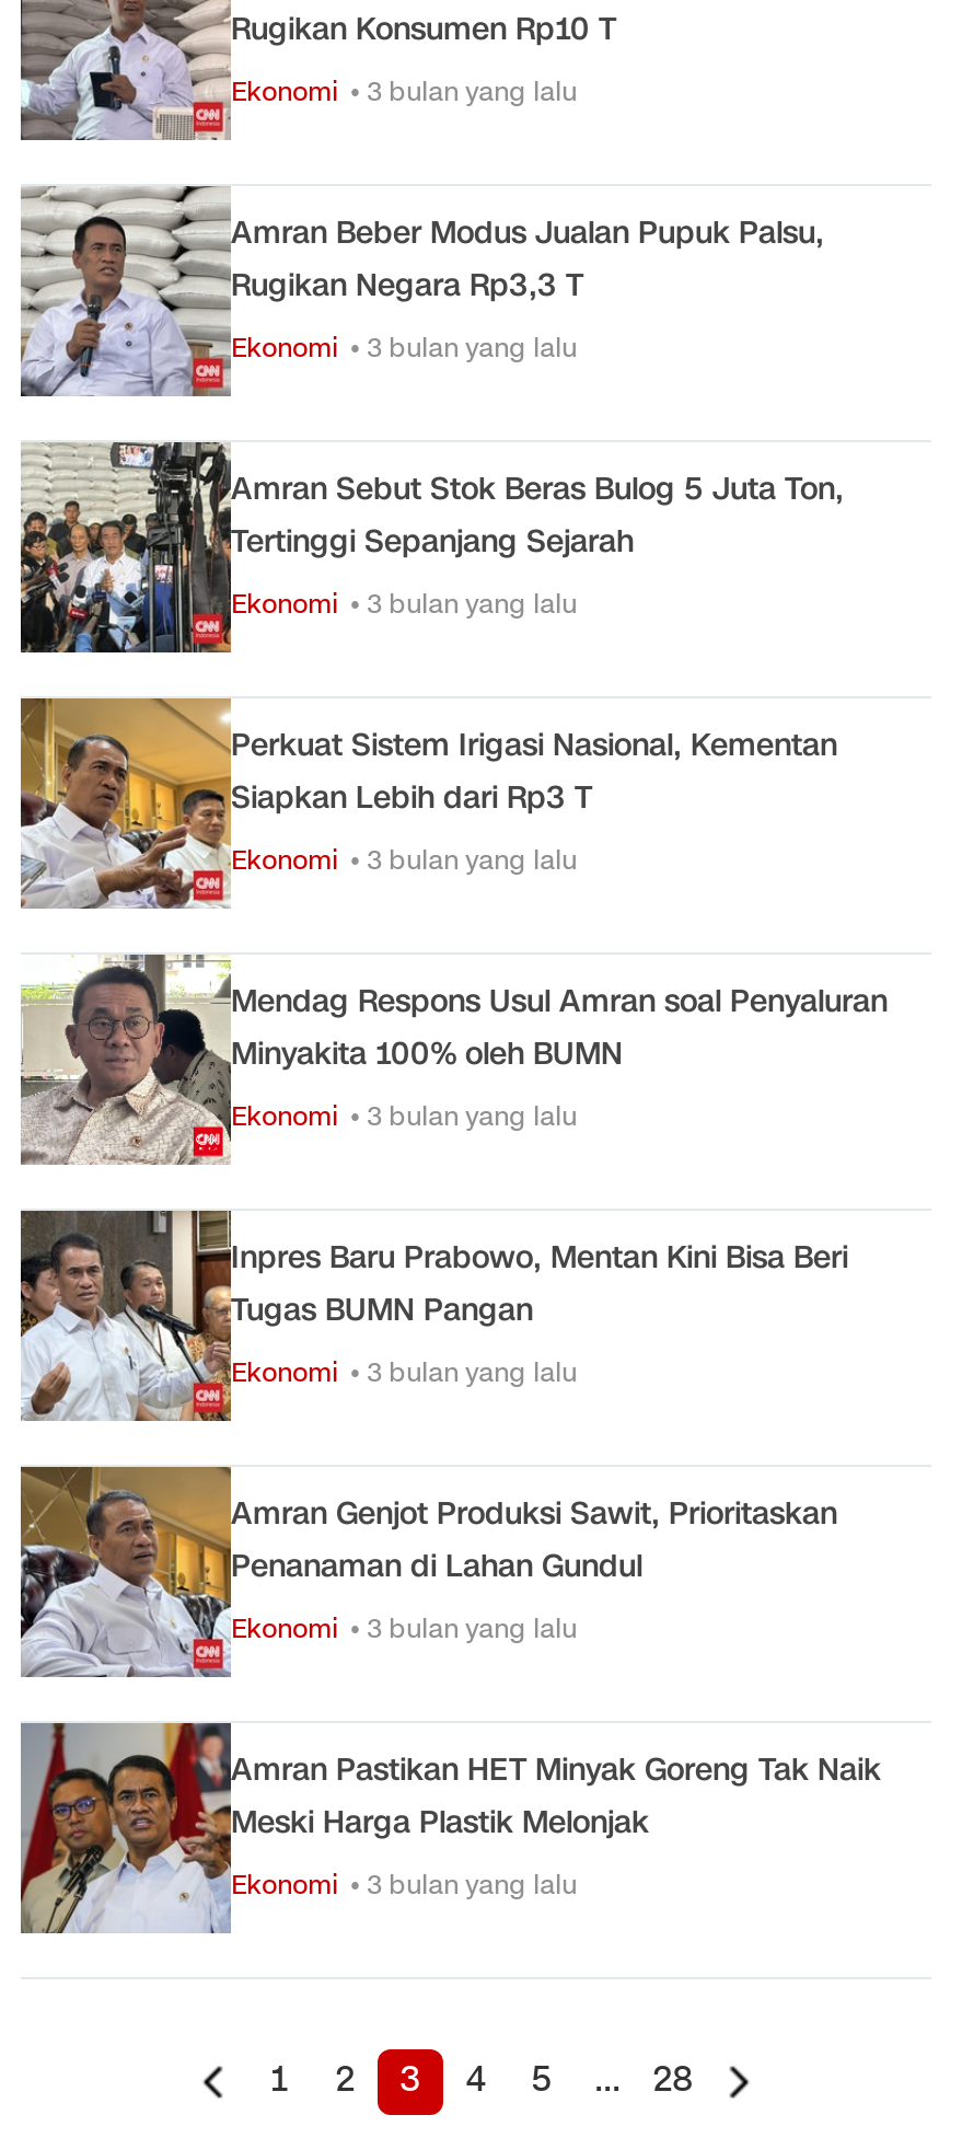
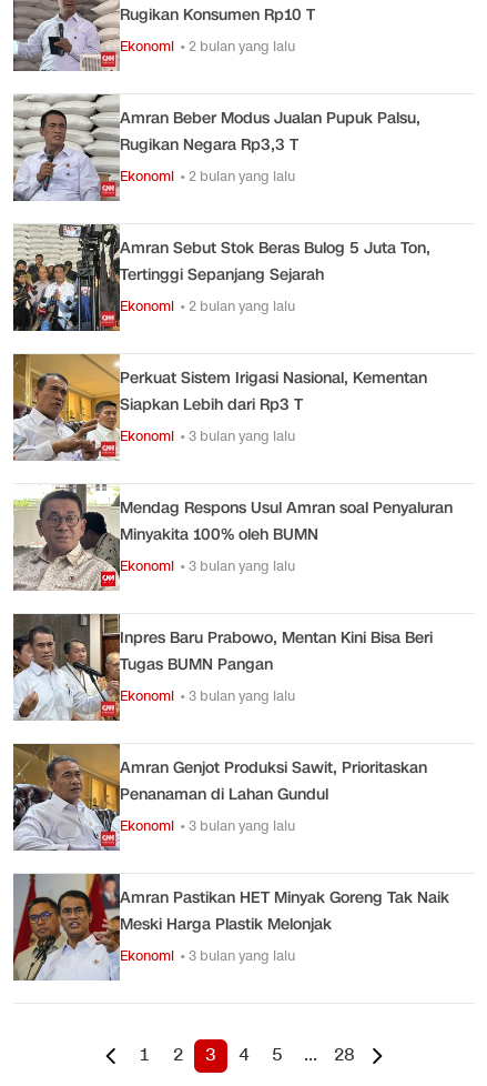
- Ekonomi • 3 bulan yang lalu
+ Ekonomi • 2 bulan yang lalu

- Ekonomi • 3 bulan yang lalu
+ Ekonomi • 2 bulan yang lalu

- Ekonomi • 3 bulan yang lalu
+ Ekonomi • 2 bulan yang lalu
